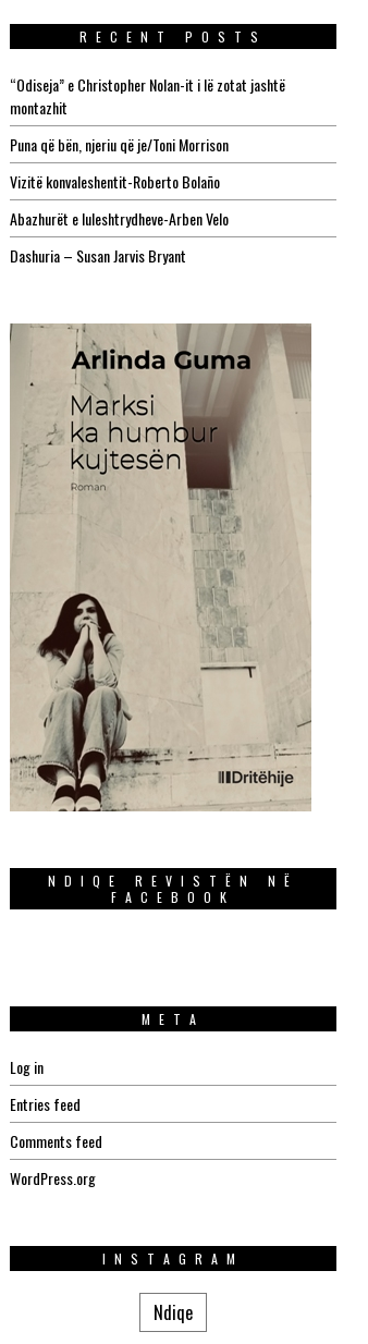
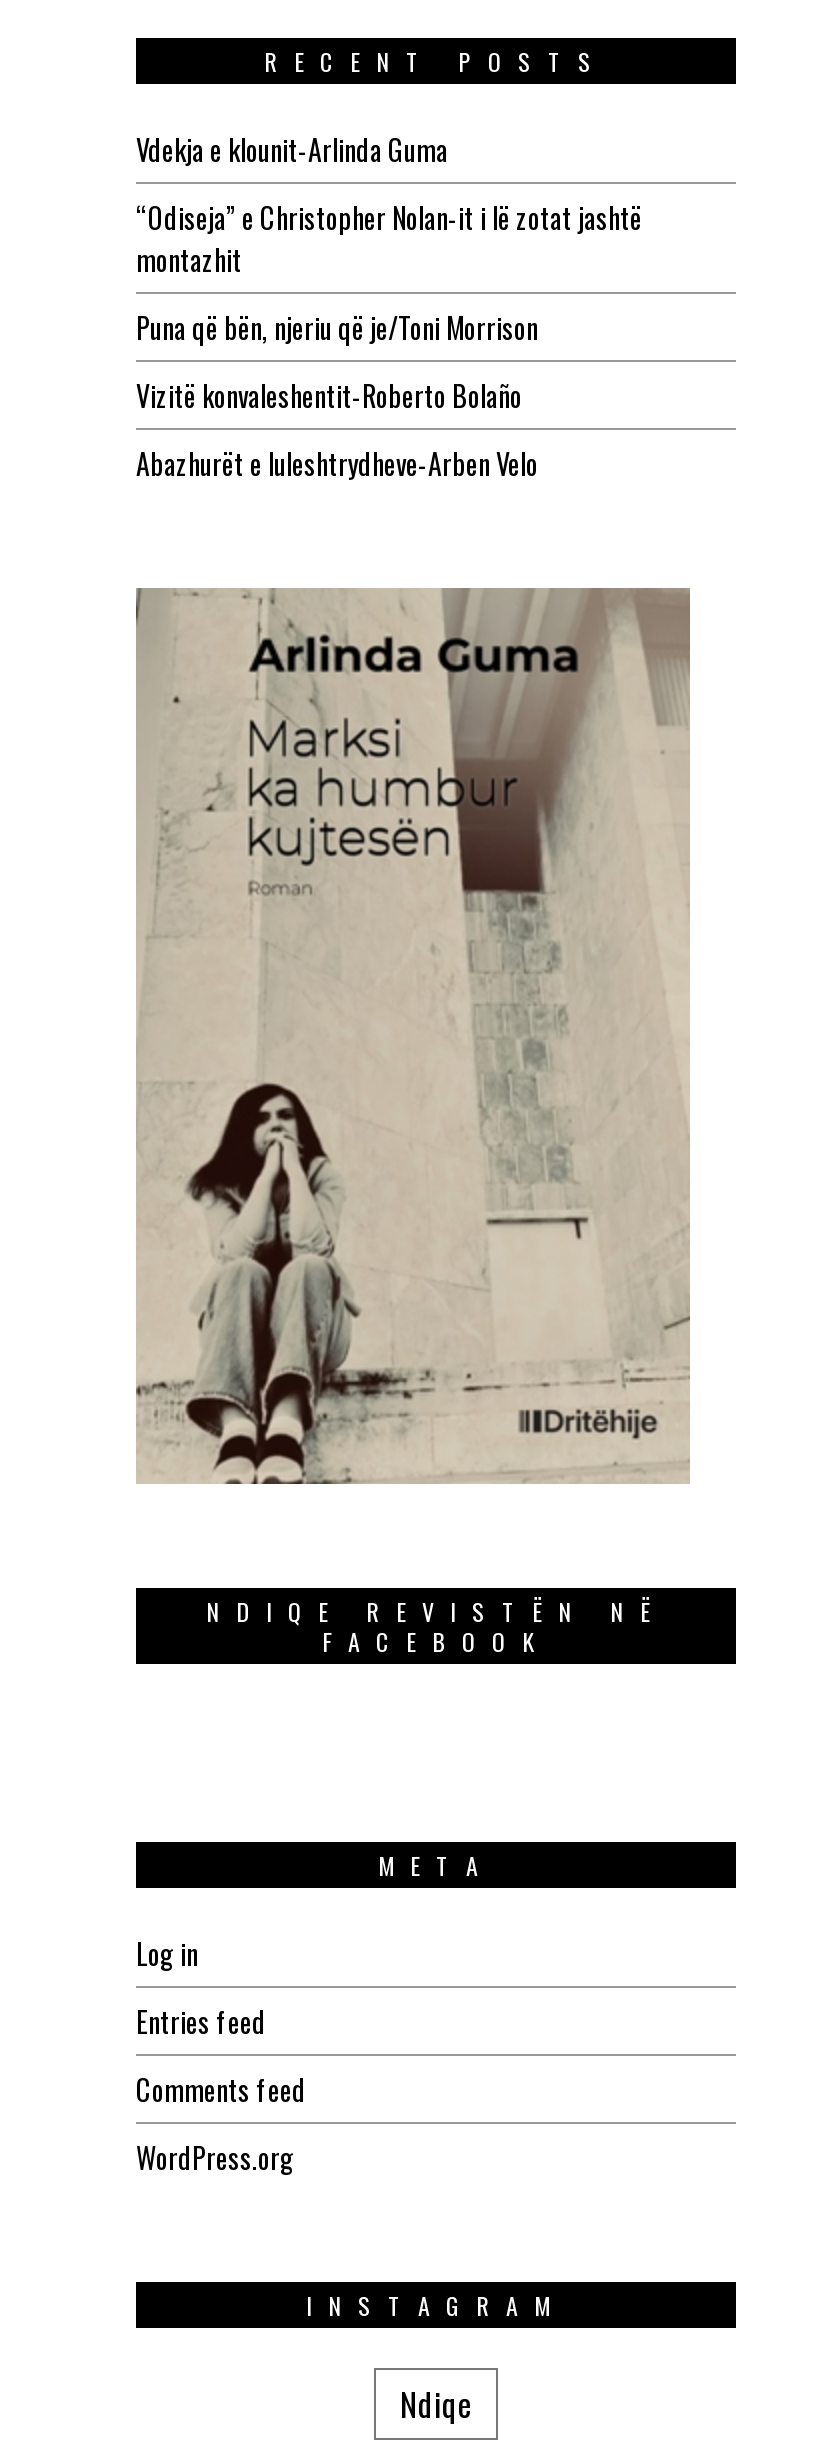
+ Vdekja e klounit-Arlinda Guma

moved down: “Odiseja” e Christopher Nolan-it i lë zotat jashtë | montazhit | Puna që bën, njeriu që je/Toni Morrison | Vizitë konvaleshentit-Roberto Bolaño | Abazhurët e luleshtrydheve-Arben Velo

- Dashuria – Susan Jarvis Bryant
